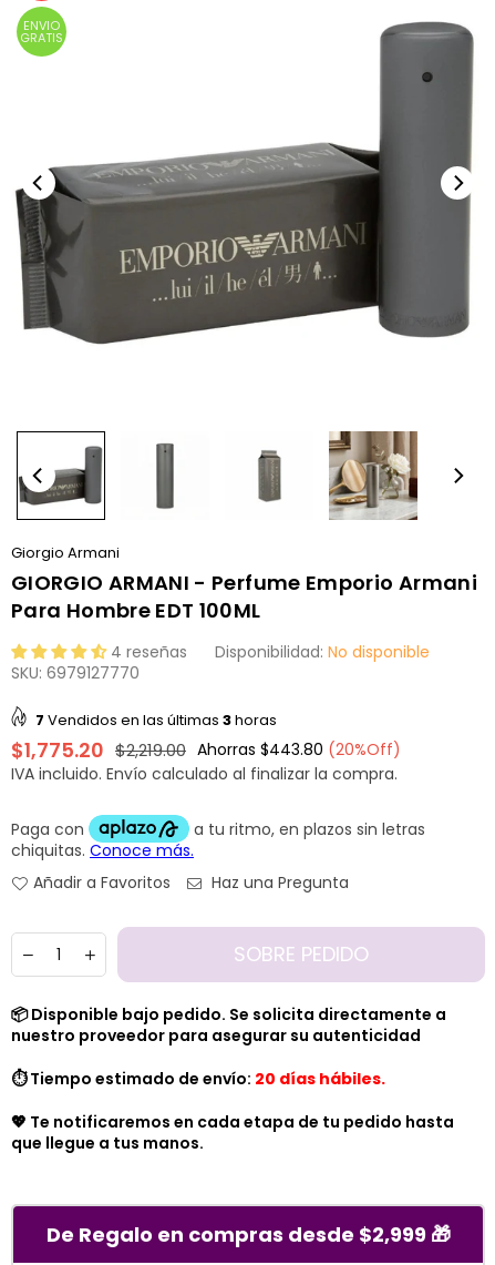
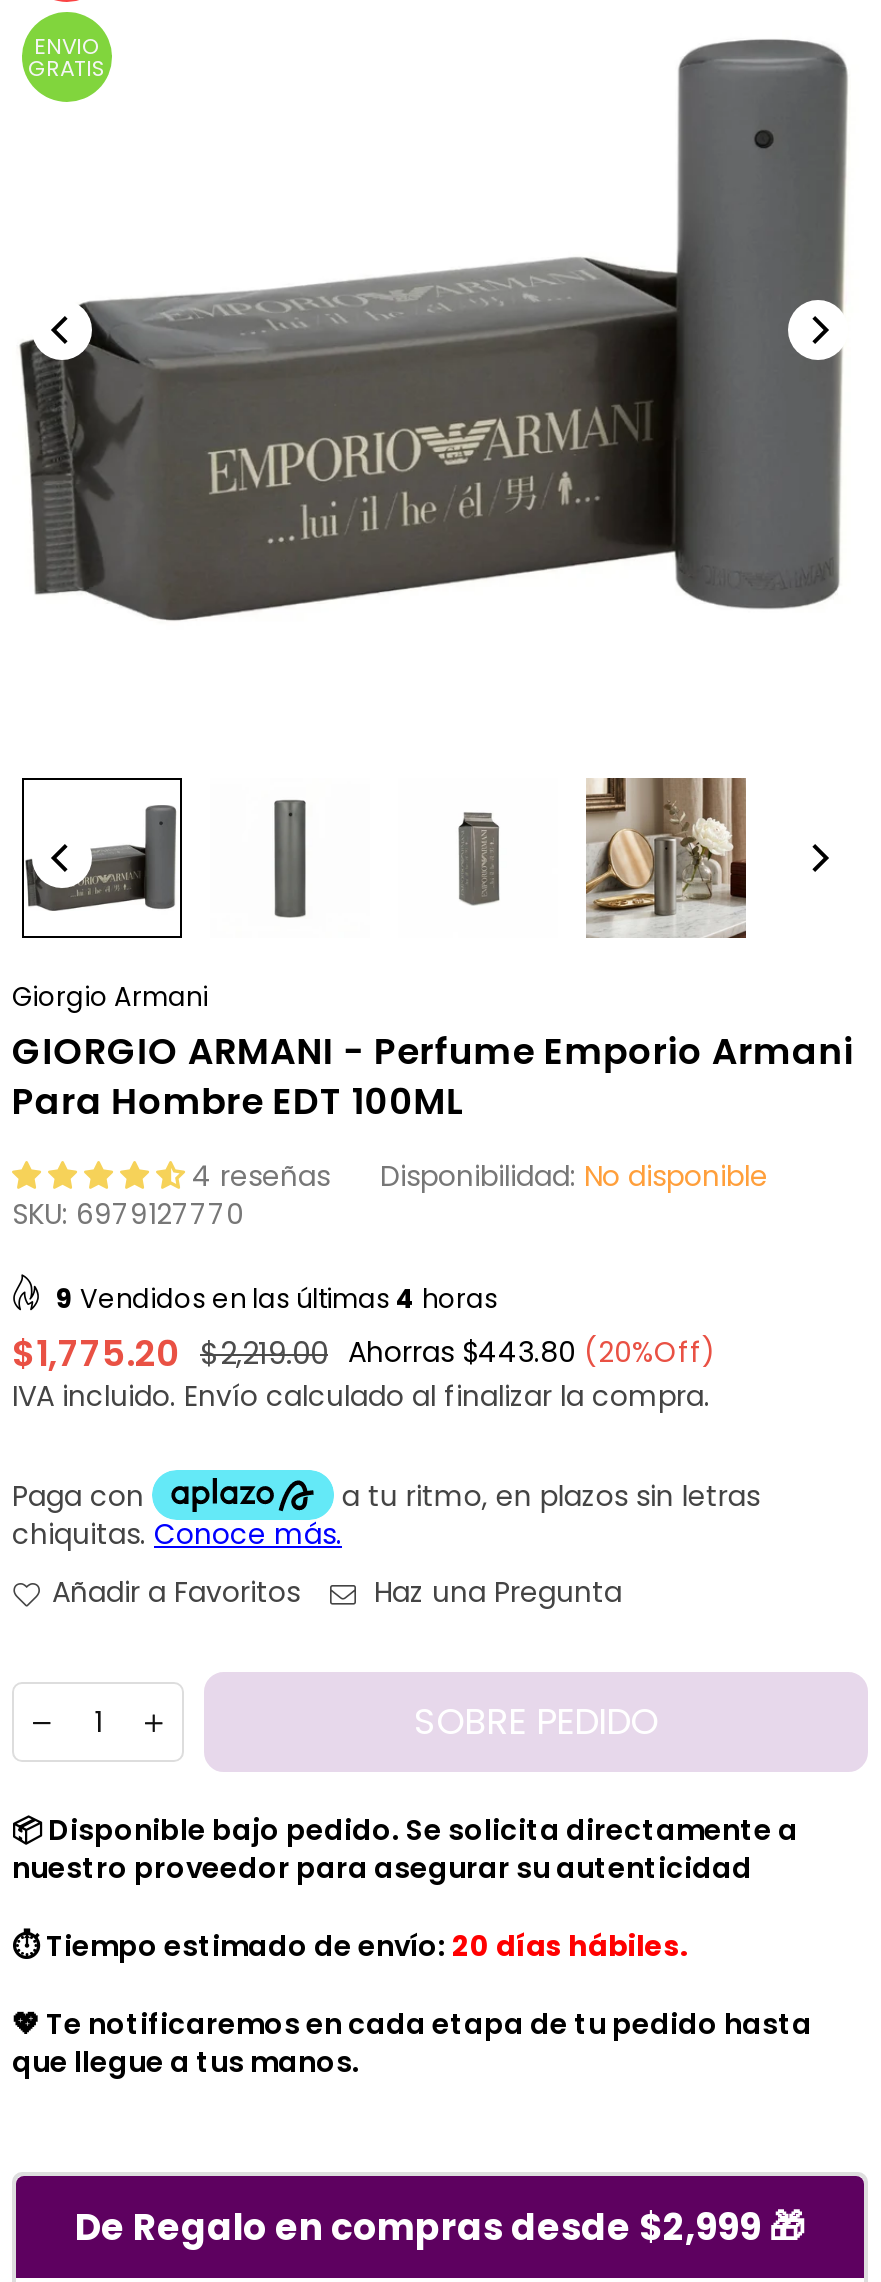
- 7 Vendidos en las últimas 3 horas
+ 9 Vendidos en las últimas 4 horas
